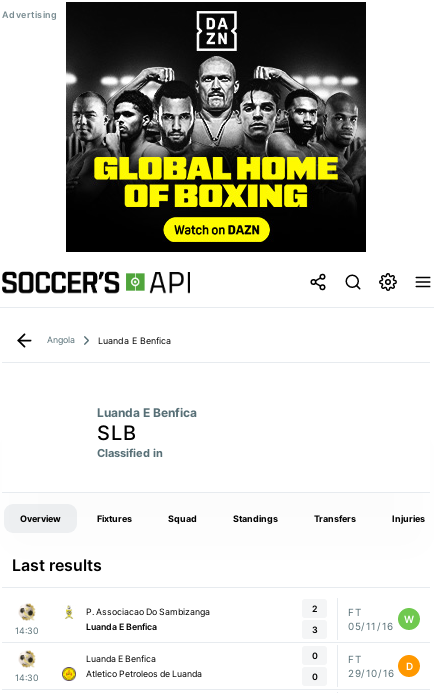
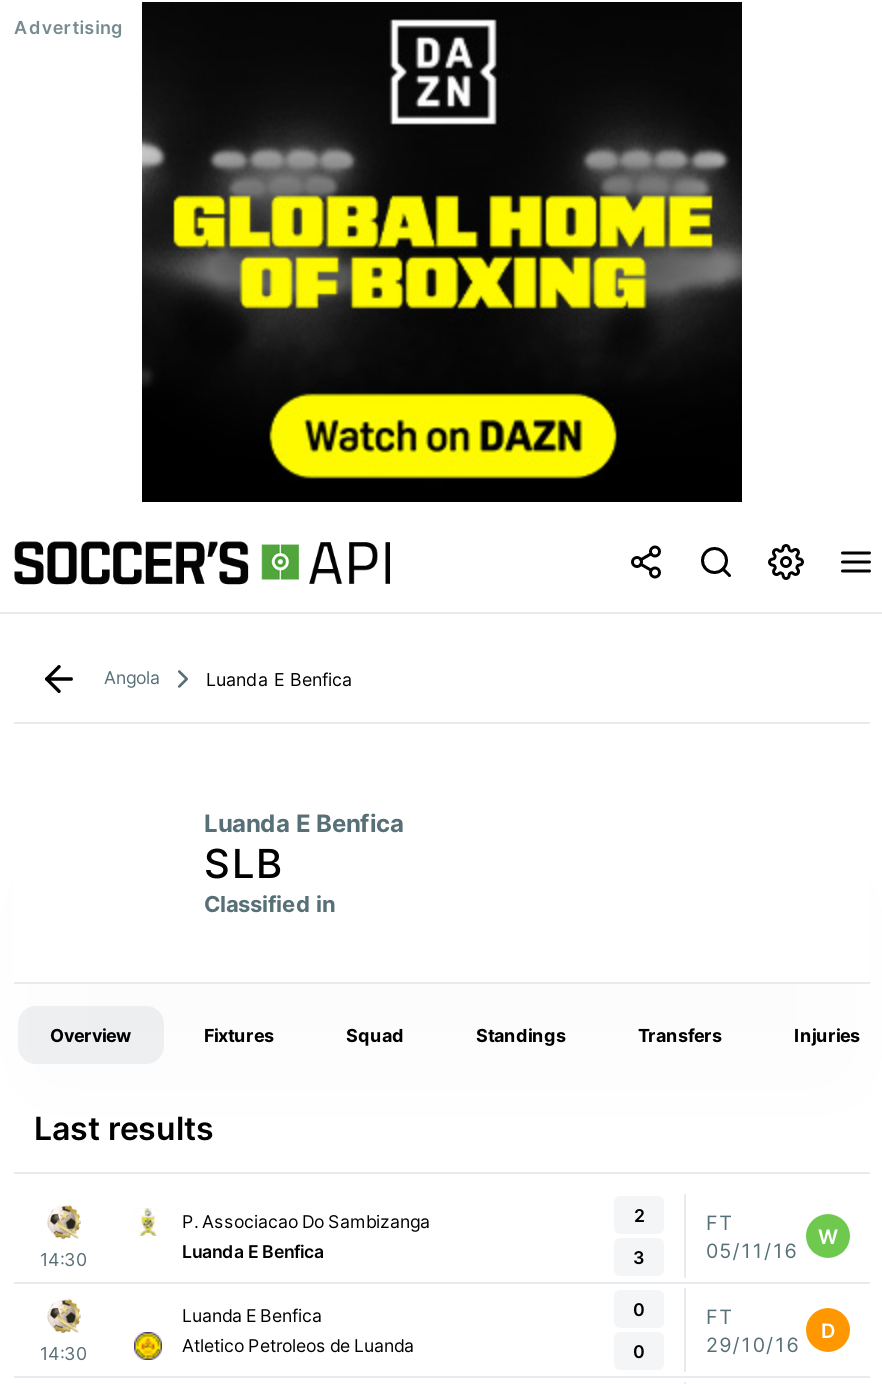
- [image]
+ [image]
